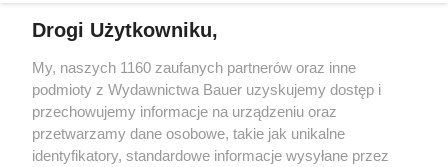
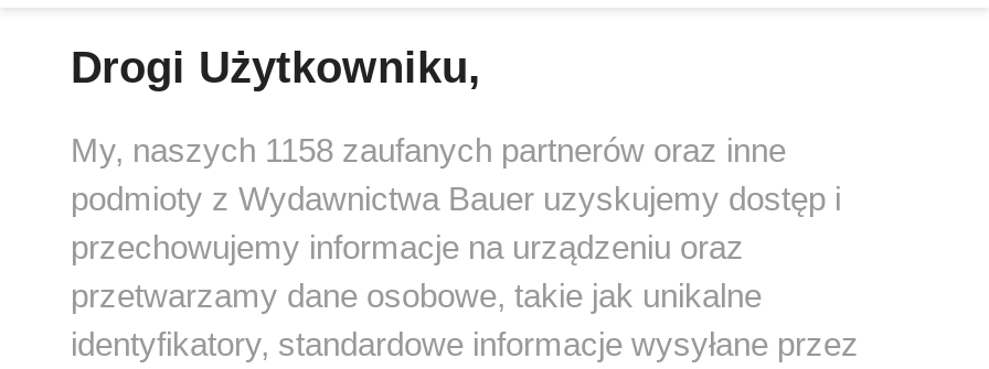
- My, naszych 1160 zaufanych partnerów oraz inne
+ My, naszych 1158 zaufanych partnerów oraz inne
